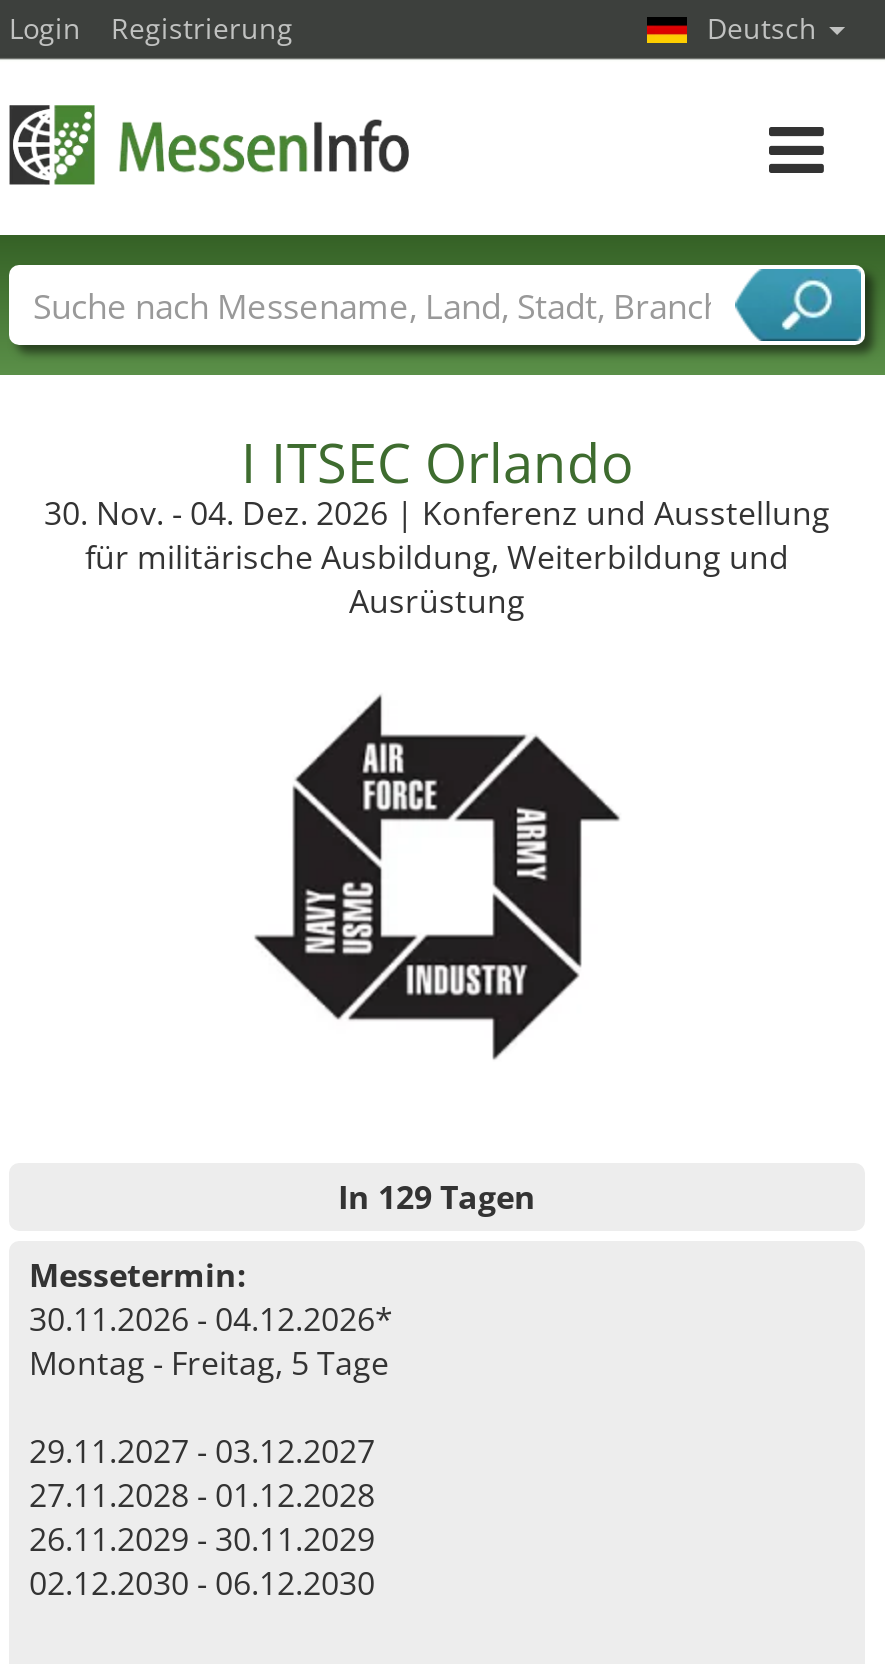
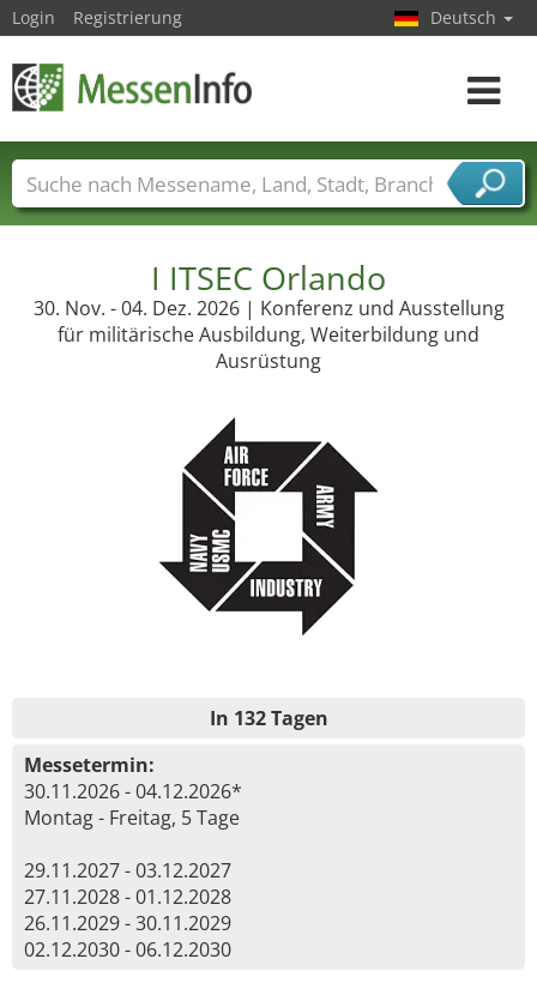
- In 129 Tagen
+ In 132 Tagen
